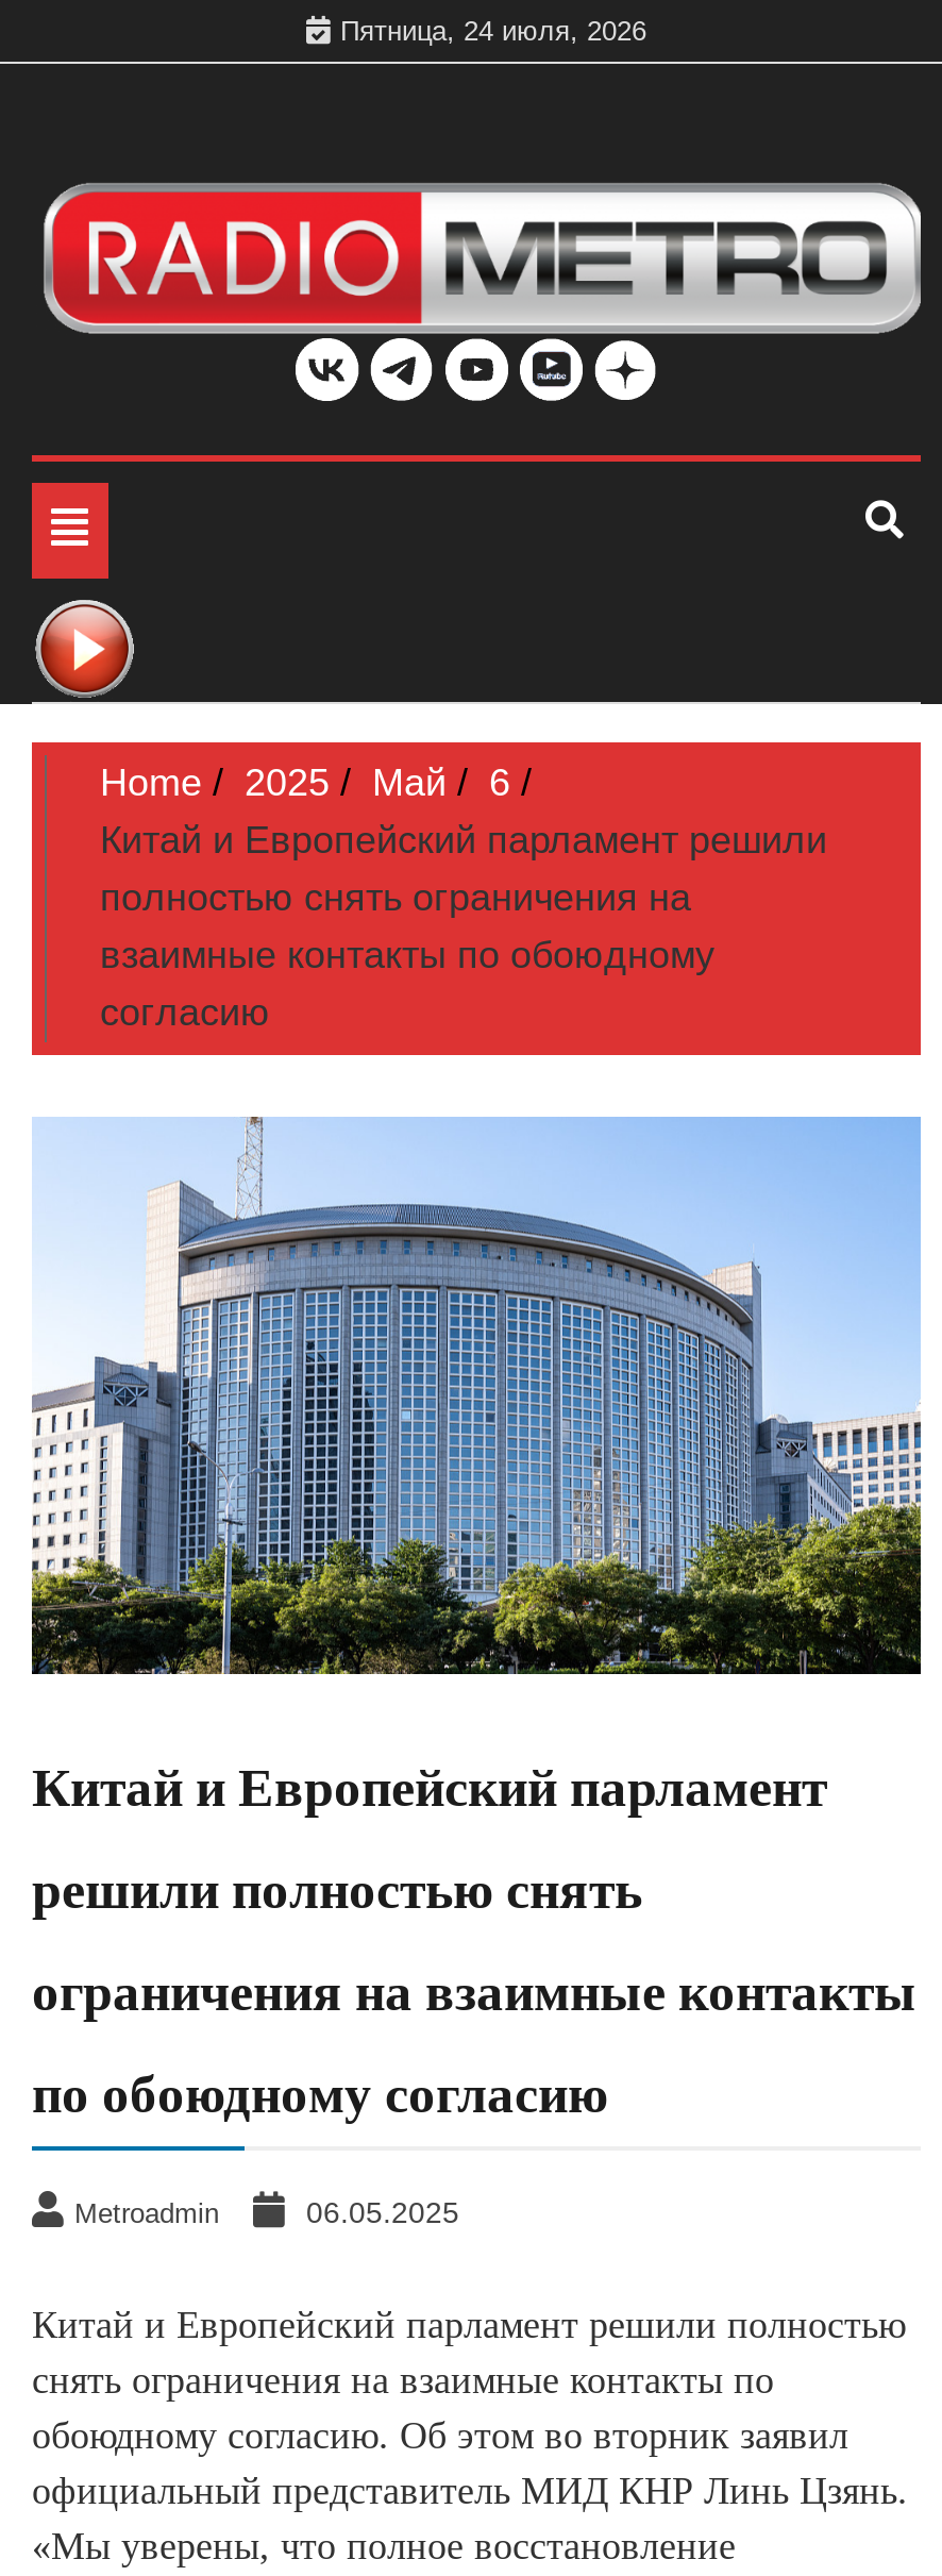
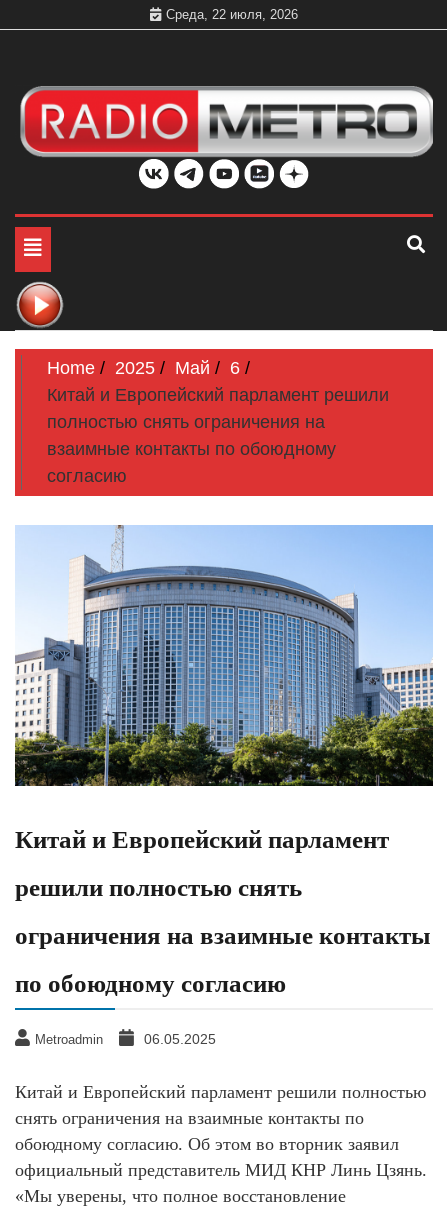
- Пятница, 24 июля, 2026
+ Среда, 22 июля, 2026
